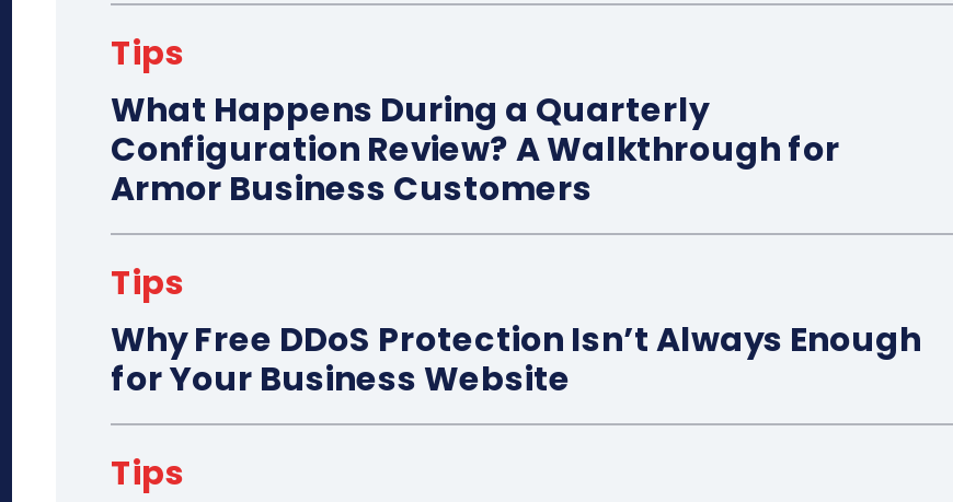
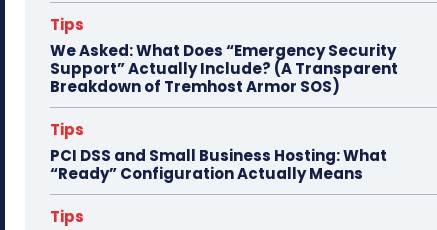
- What Happens During a Quarterly
- Configuration Review? A Walkthrough for
- Armor Business Customers
+ We Asked: What Does “Emergency Security
+ Support” Actually Include? (A Transparent
+ Breakdown of Tremhost Armor SOS)

- Why Free DDoS Protection Isn’t Always Enough
- for Your Business Website
+ PCI DSS and Small Business Hosting: What
+ “Ready” Configuration Actually Means
